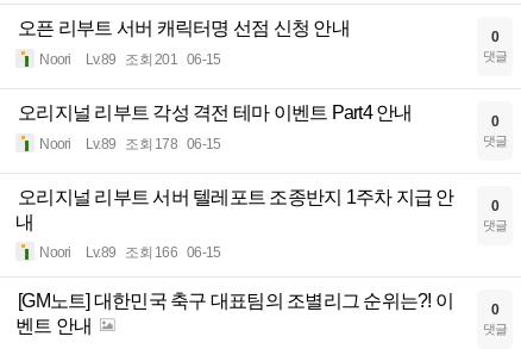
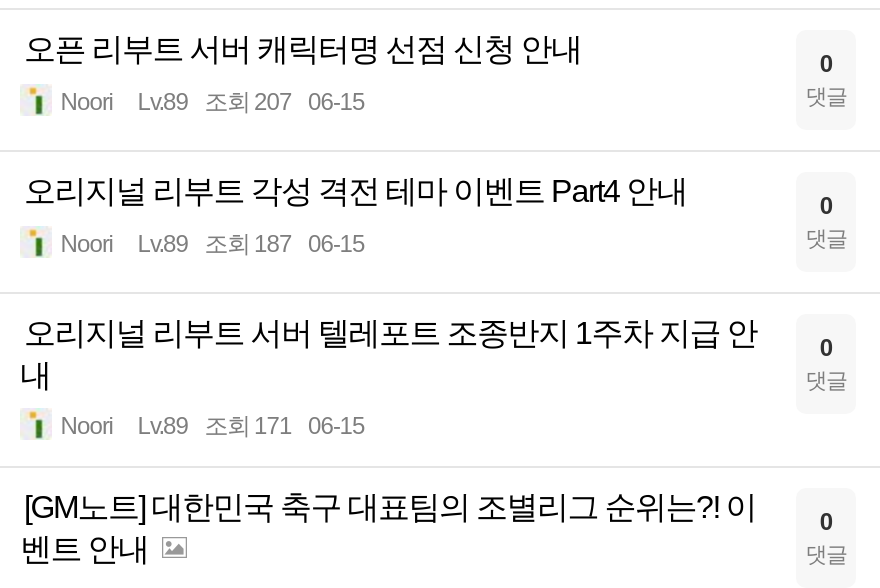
- Noori Lv.89 조회 201 06-15
+ Noori Lv.89 조회 207 06-15

- Noori Lv.89 조회 178 06-15
+ Noori Lv.89 조회 187 06-15

- Noori Lv.89 조회 166 06-15
+ Noori Lv.89 조회 171 06-15
